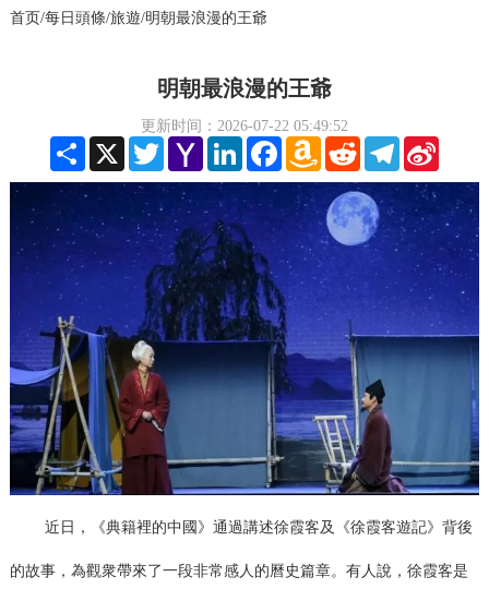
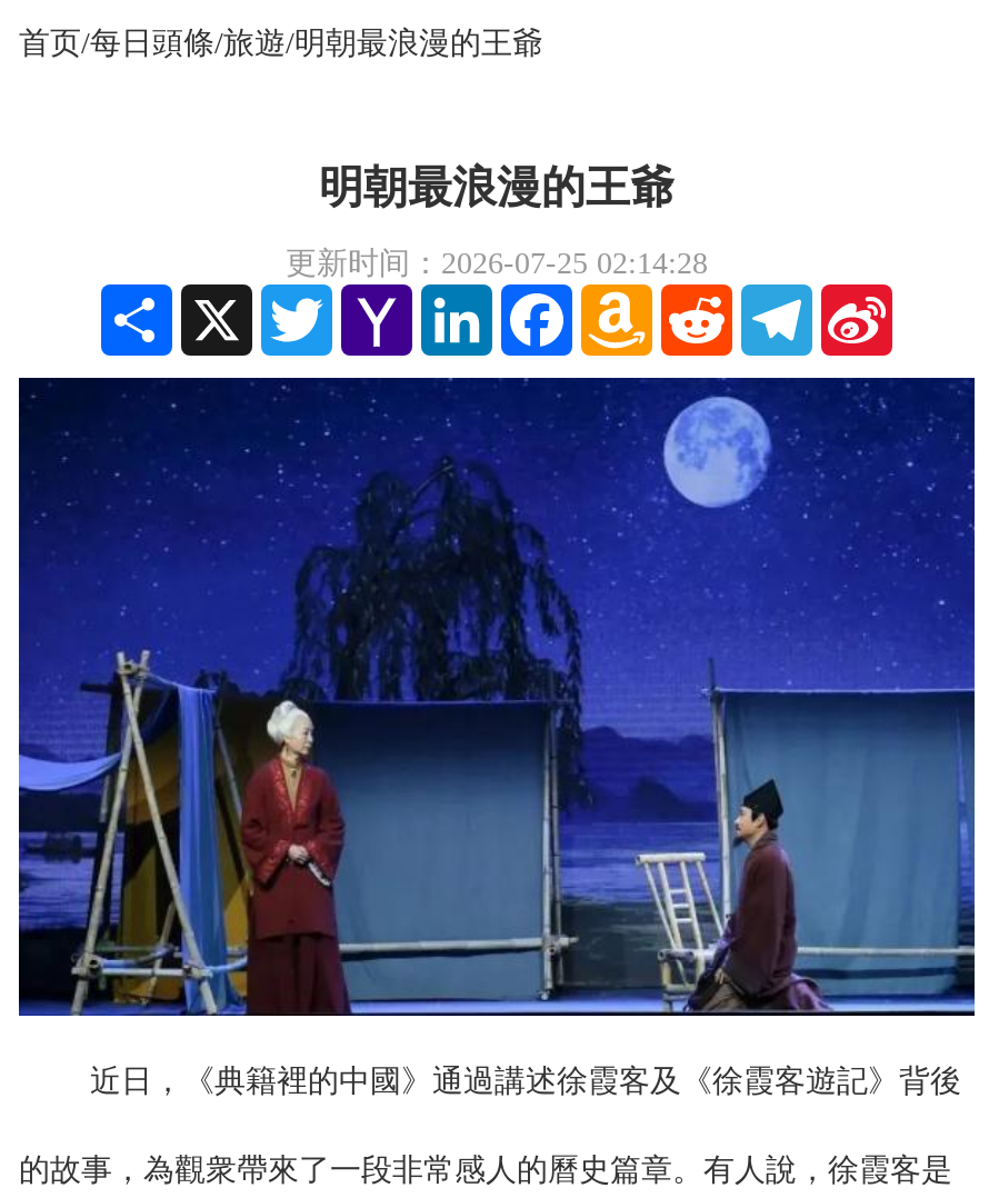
- 更新时间：2026-07-22 05:49:52
+ 更新时间：2026-07-25 02:14:28
